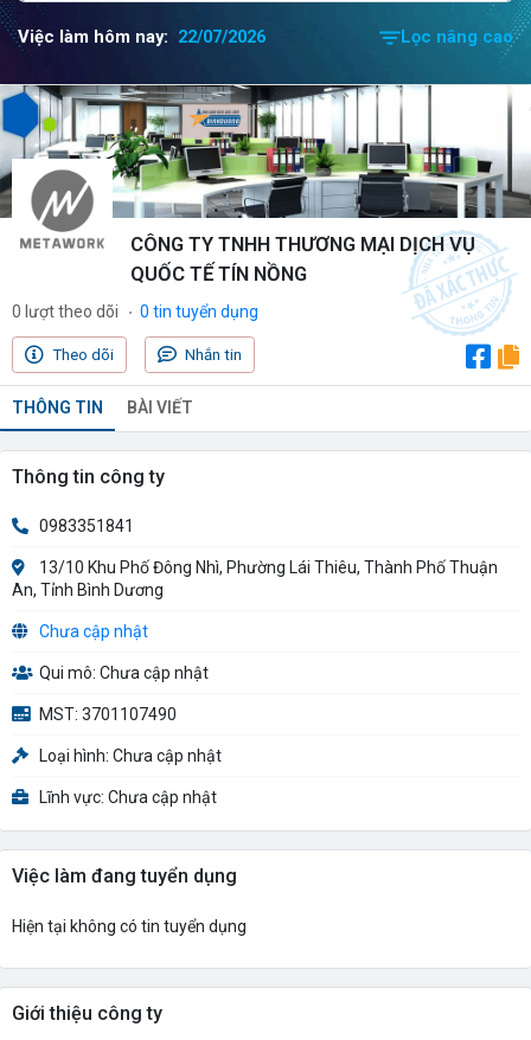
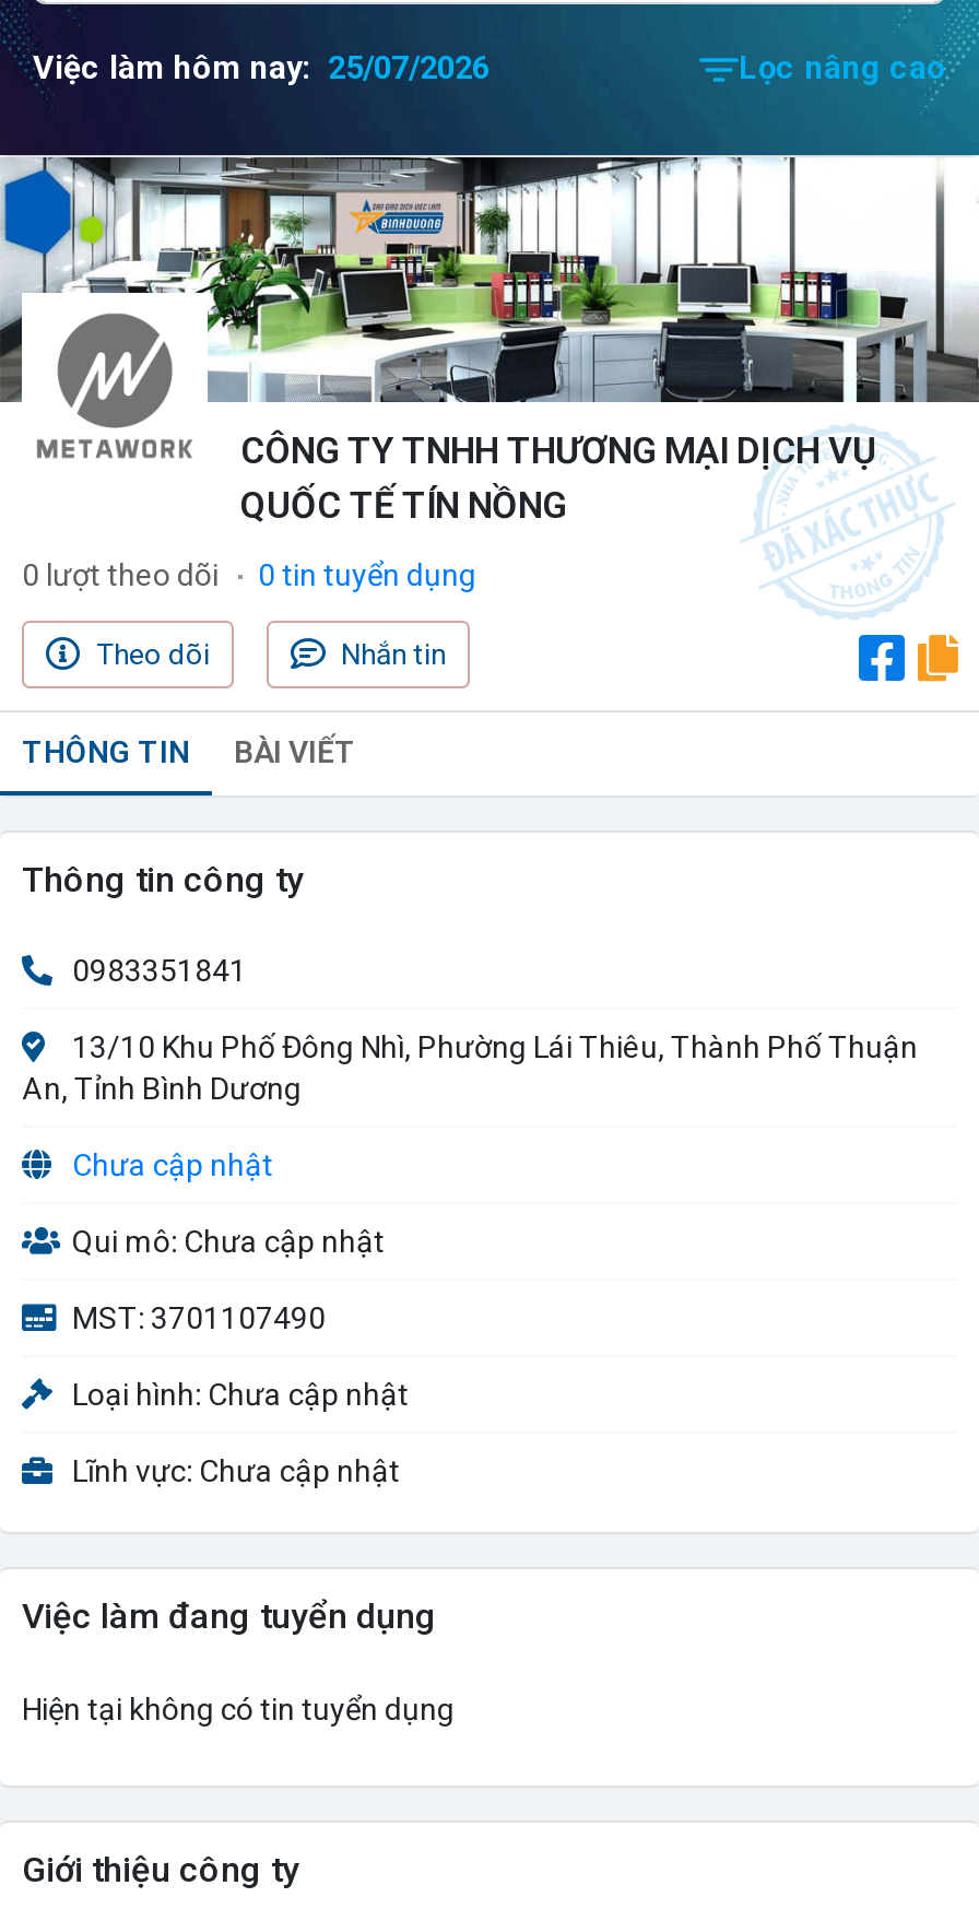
- Việc làm hôm nay: 22/07/2026
+ Việc làm hôm nay: 25/07/2026
